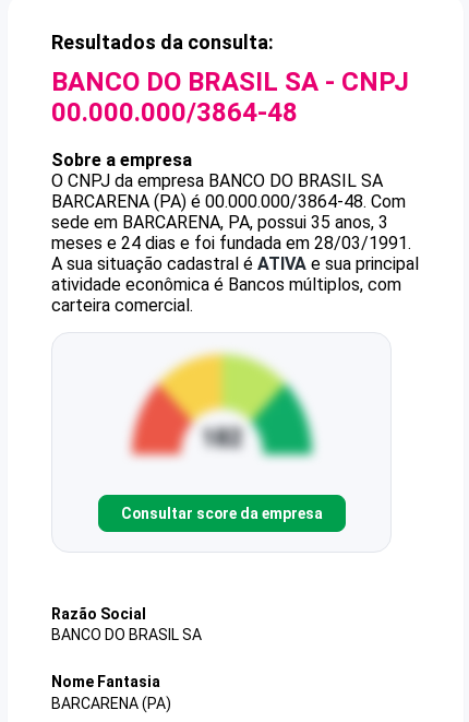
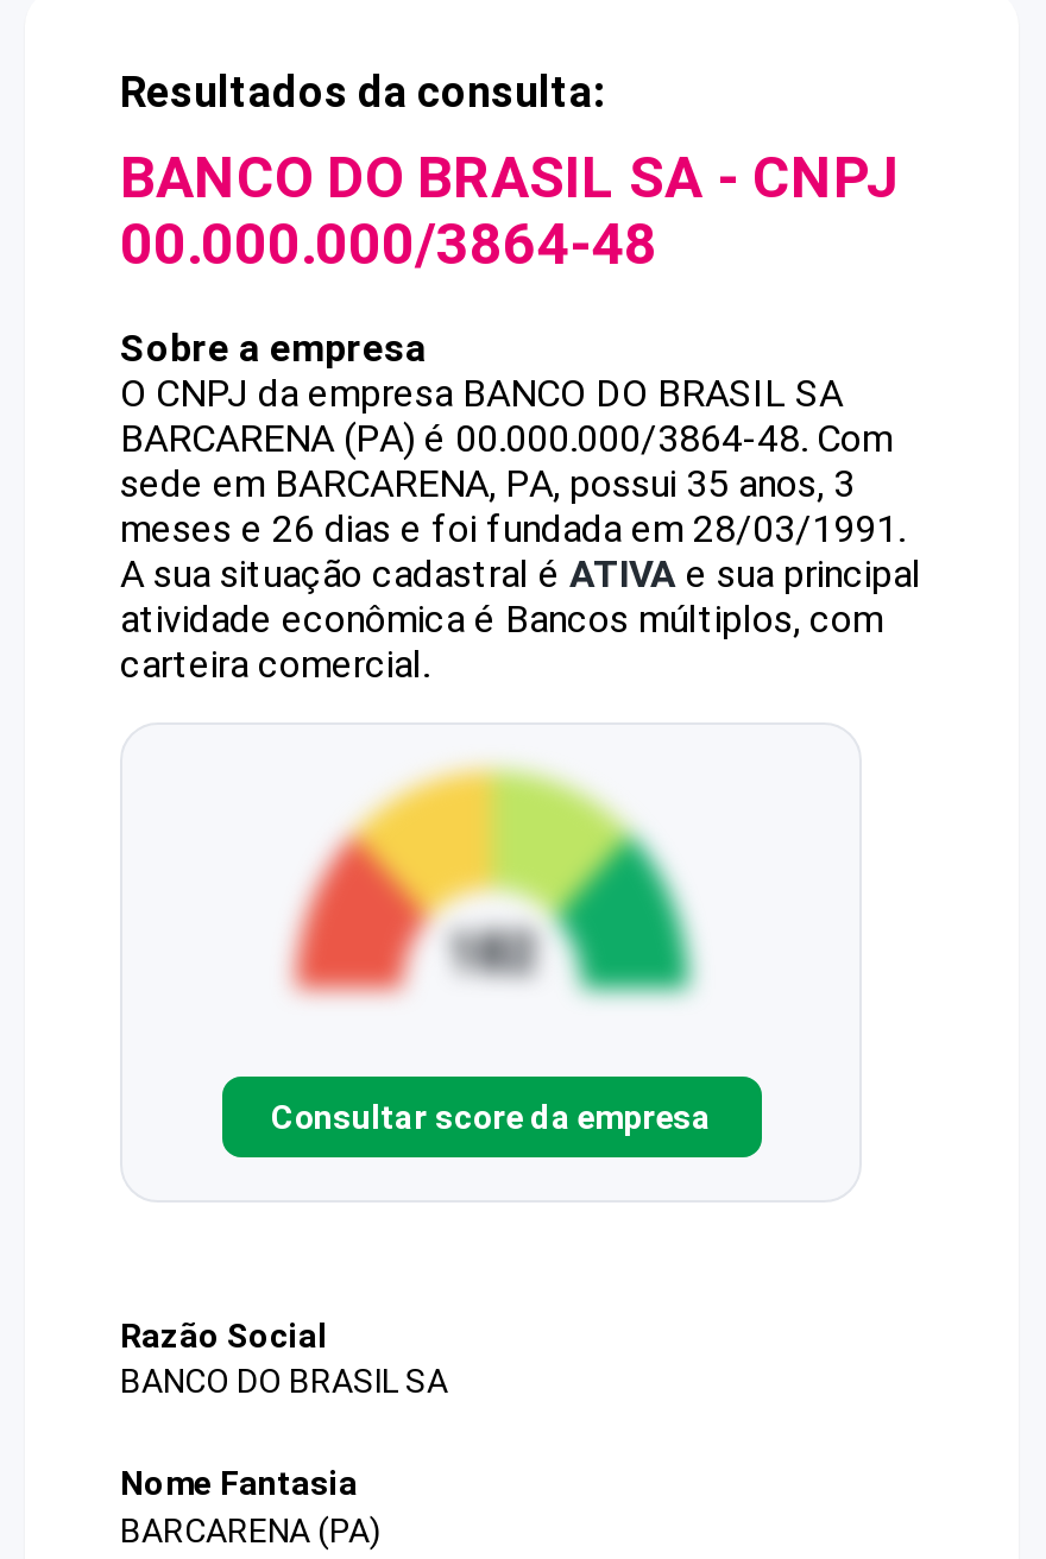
- meses e 24 dias e foi fundada em 28/03/1991.
+ meses e 26 dias e foi fundada em 28/03/1991.
